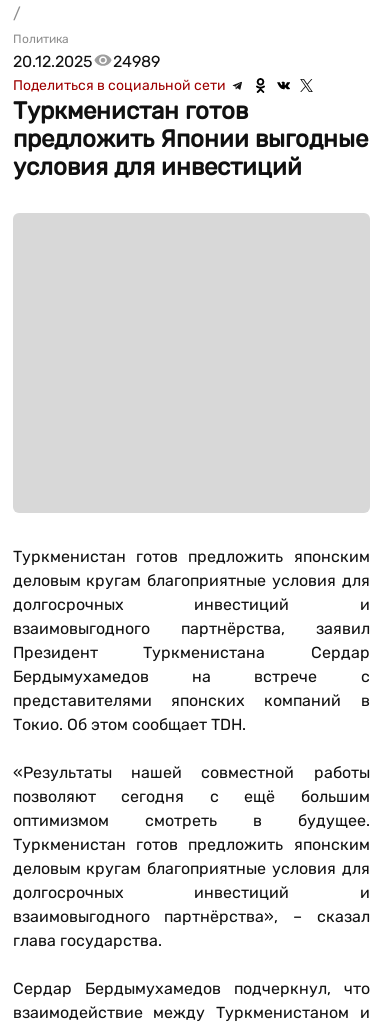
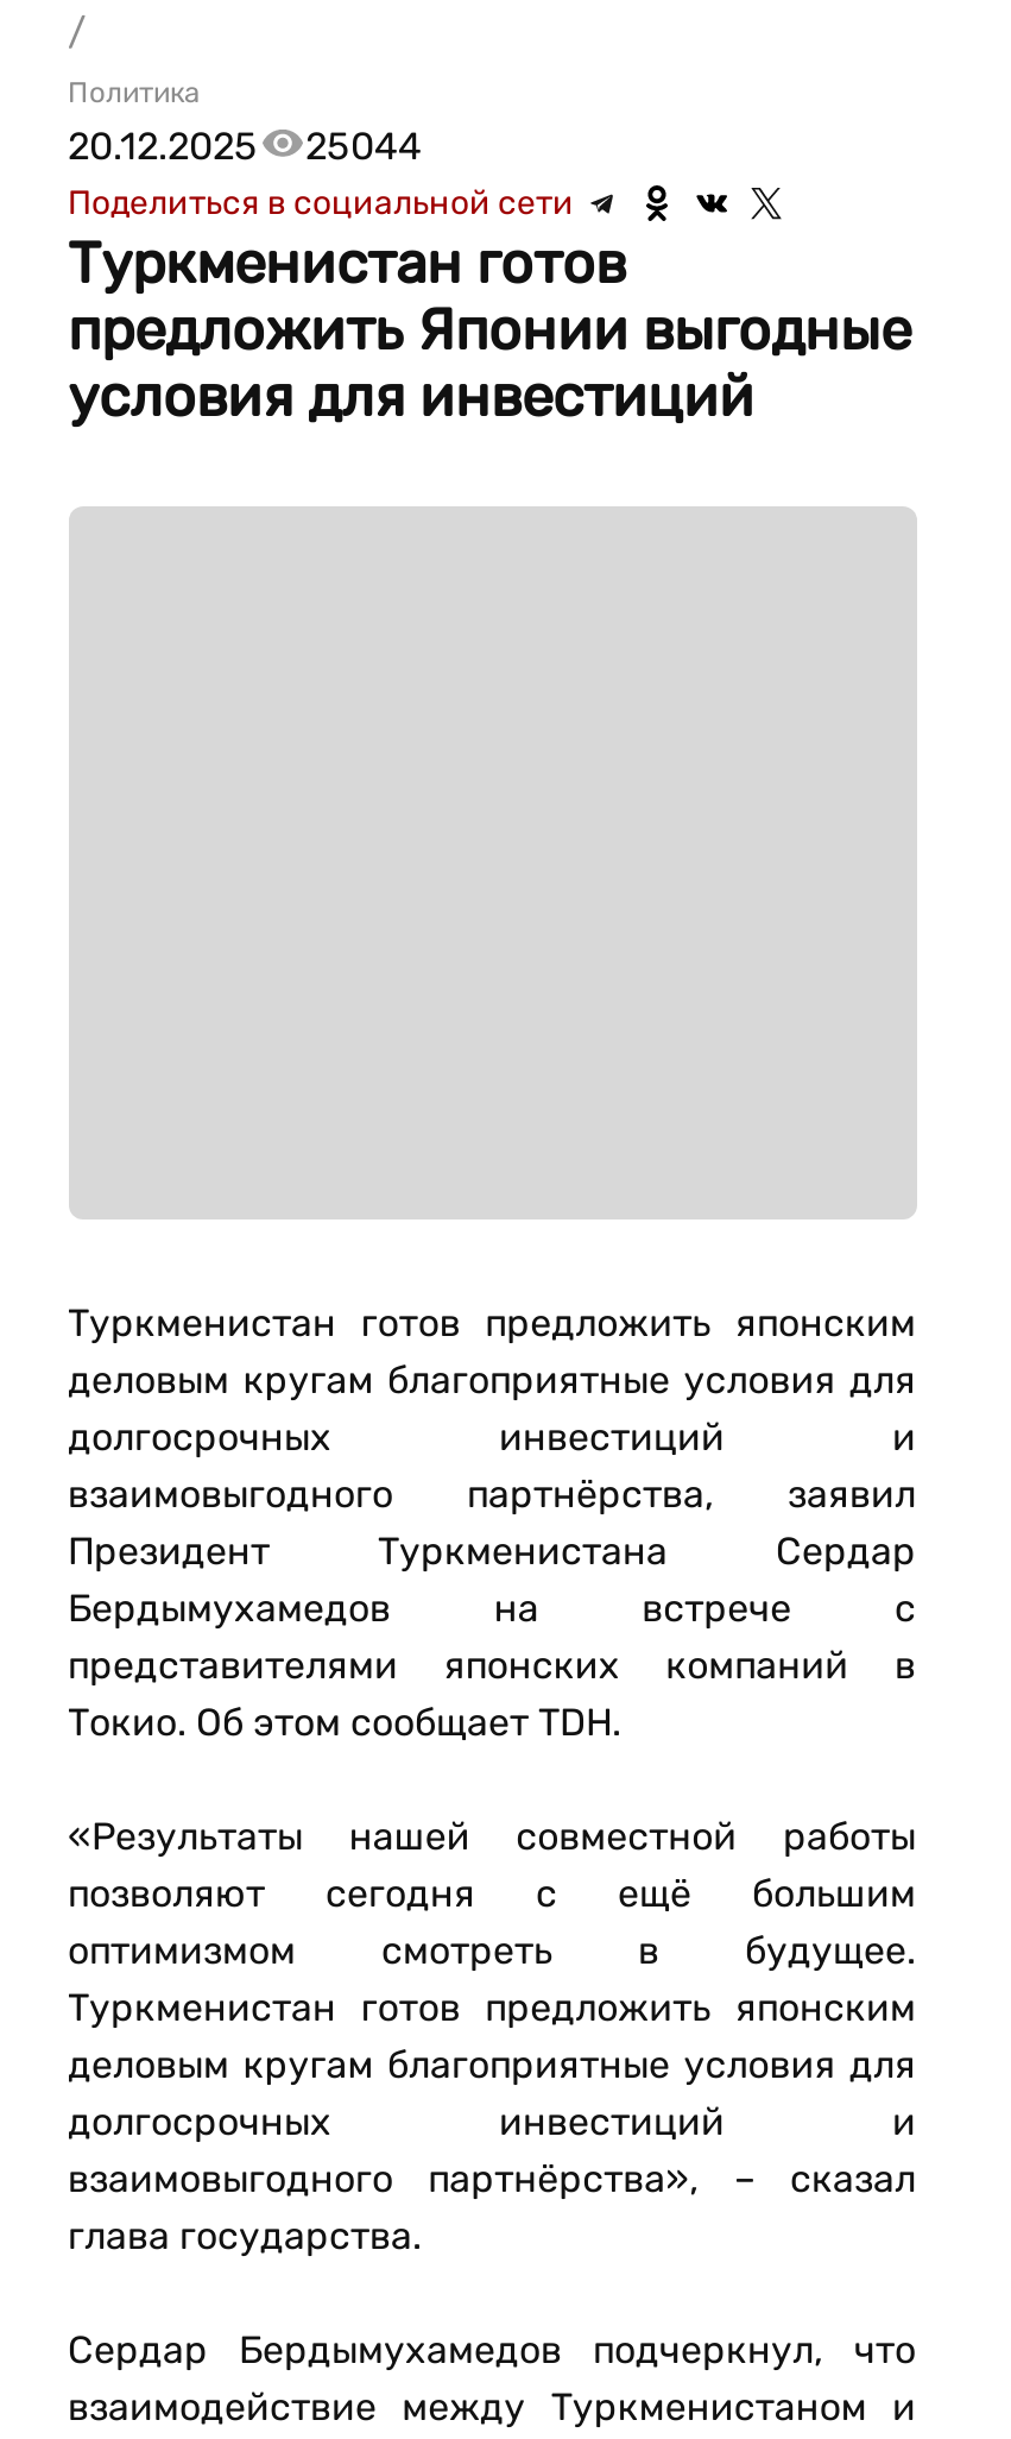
- 20.12.2025 24989
+ 20.12.2025 25044
